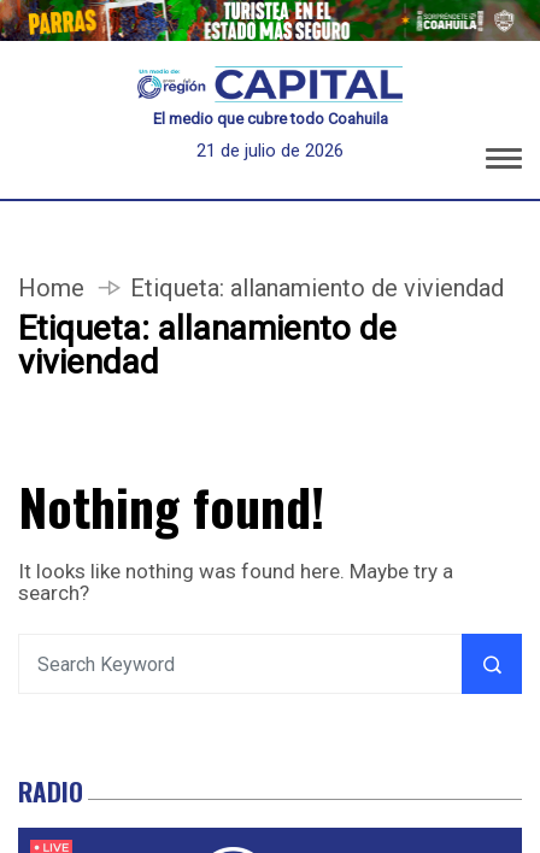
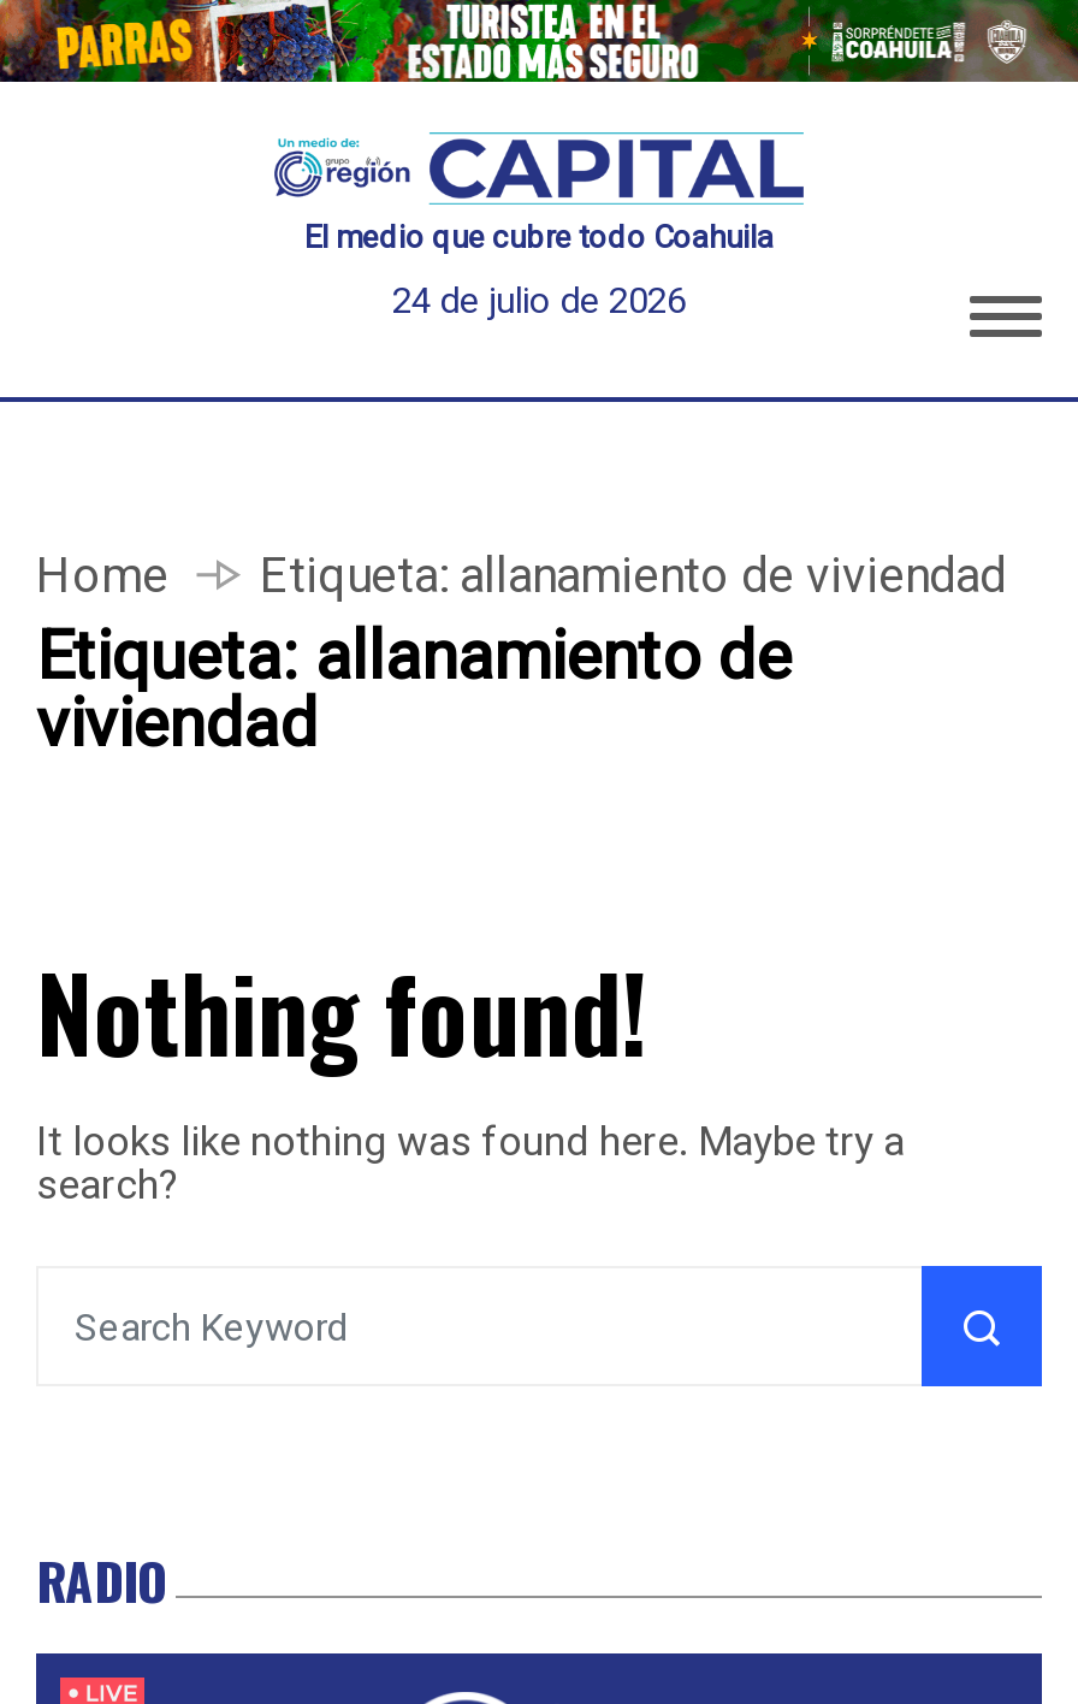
- 21 de julio de 2026
+ 24 de julio de 2026
